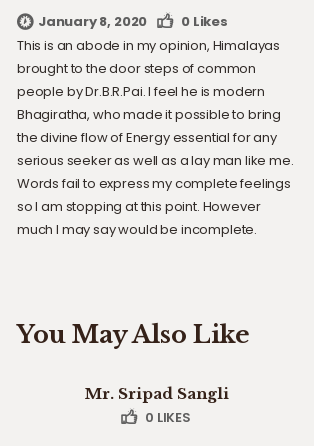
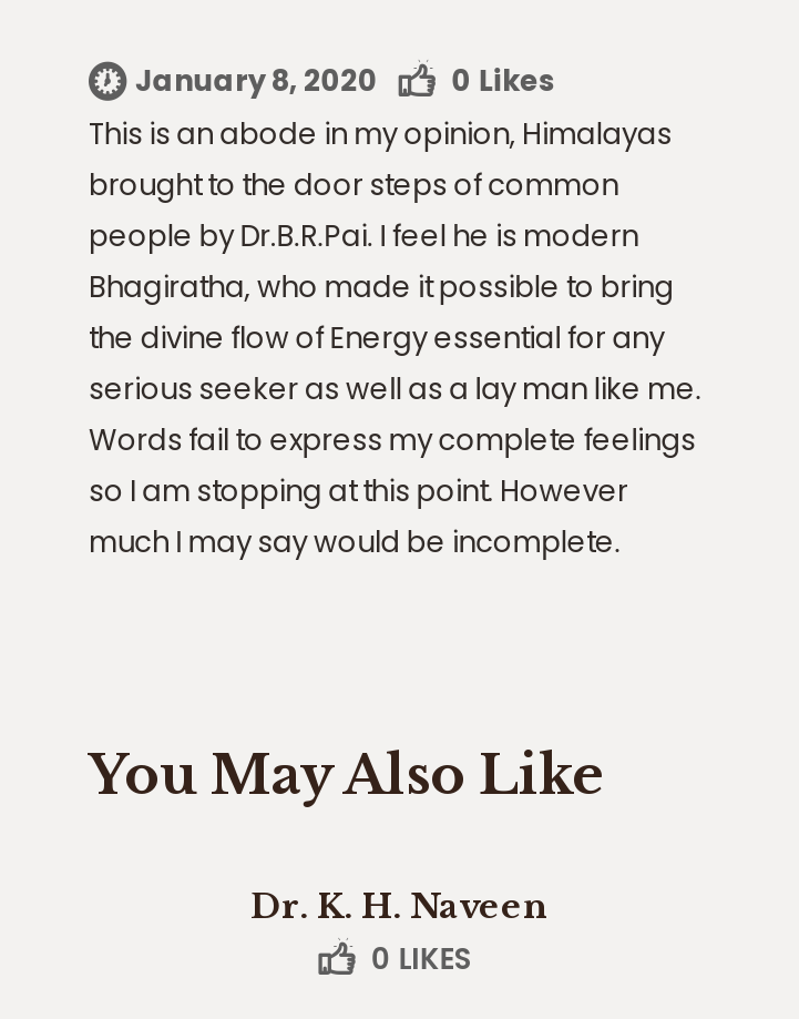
- Mr. Sripad Sangli
+ Dr. K. H. Naveen
